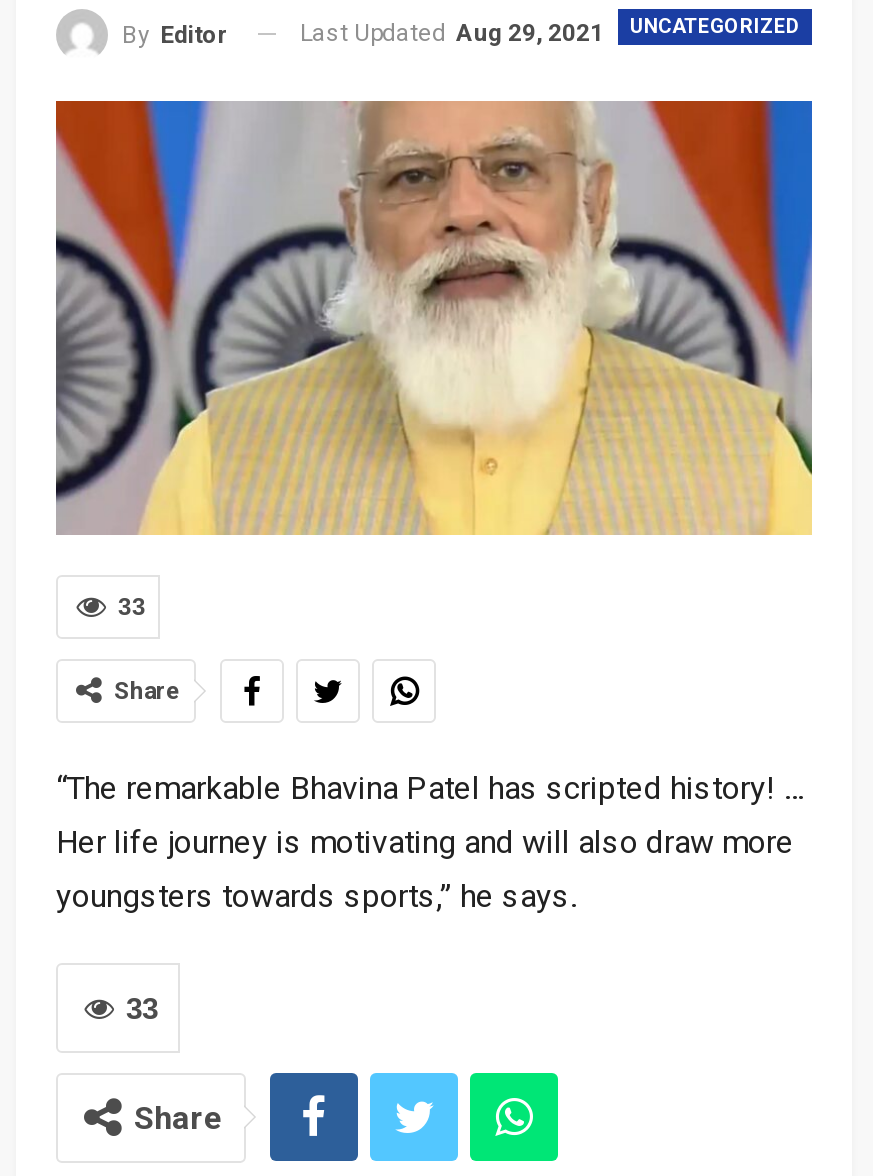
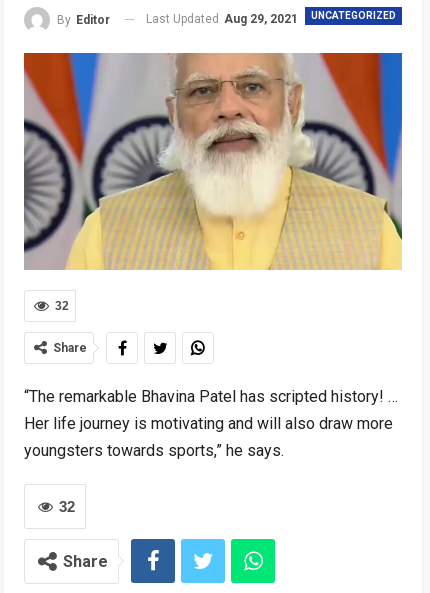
- 33
+ 32

- 33
+ 32
